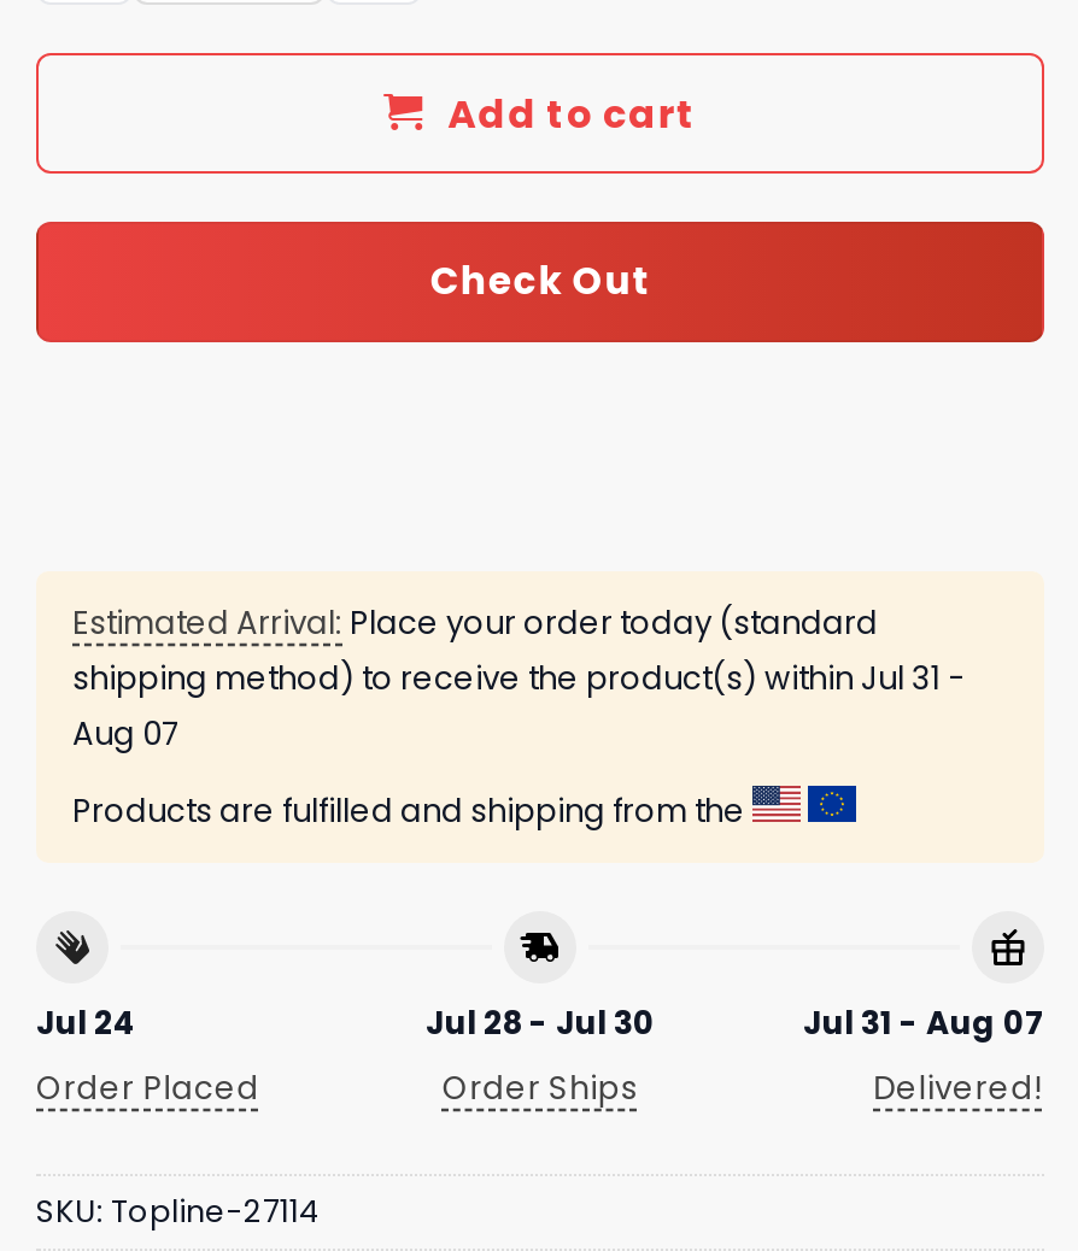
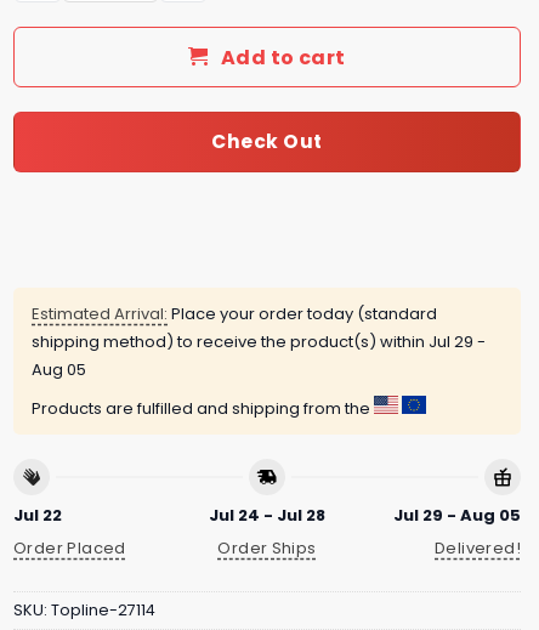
- shipping method) to receive the product(s) within Jul 31 -
+ shipping method) to receive the product(s) within Jul 29 -

- Aug 07
+ Aug 05

- Jul 24
+ Jul 22

- Jul 28 - Jul 30
+ Jul 24 - Jul 28

- Jul 31 - Aug 07
+ Jul 29 - Aug 05
